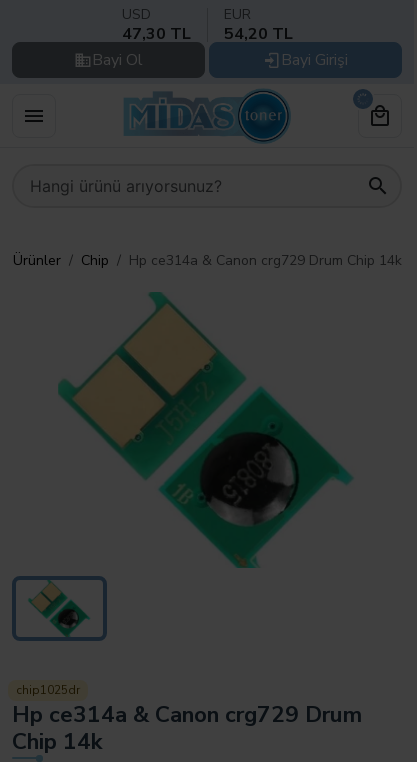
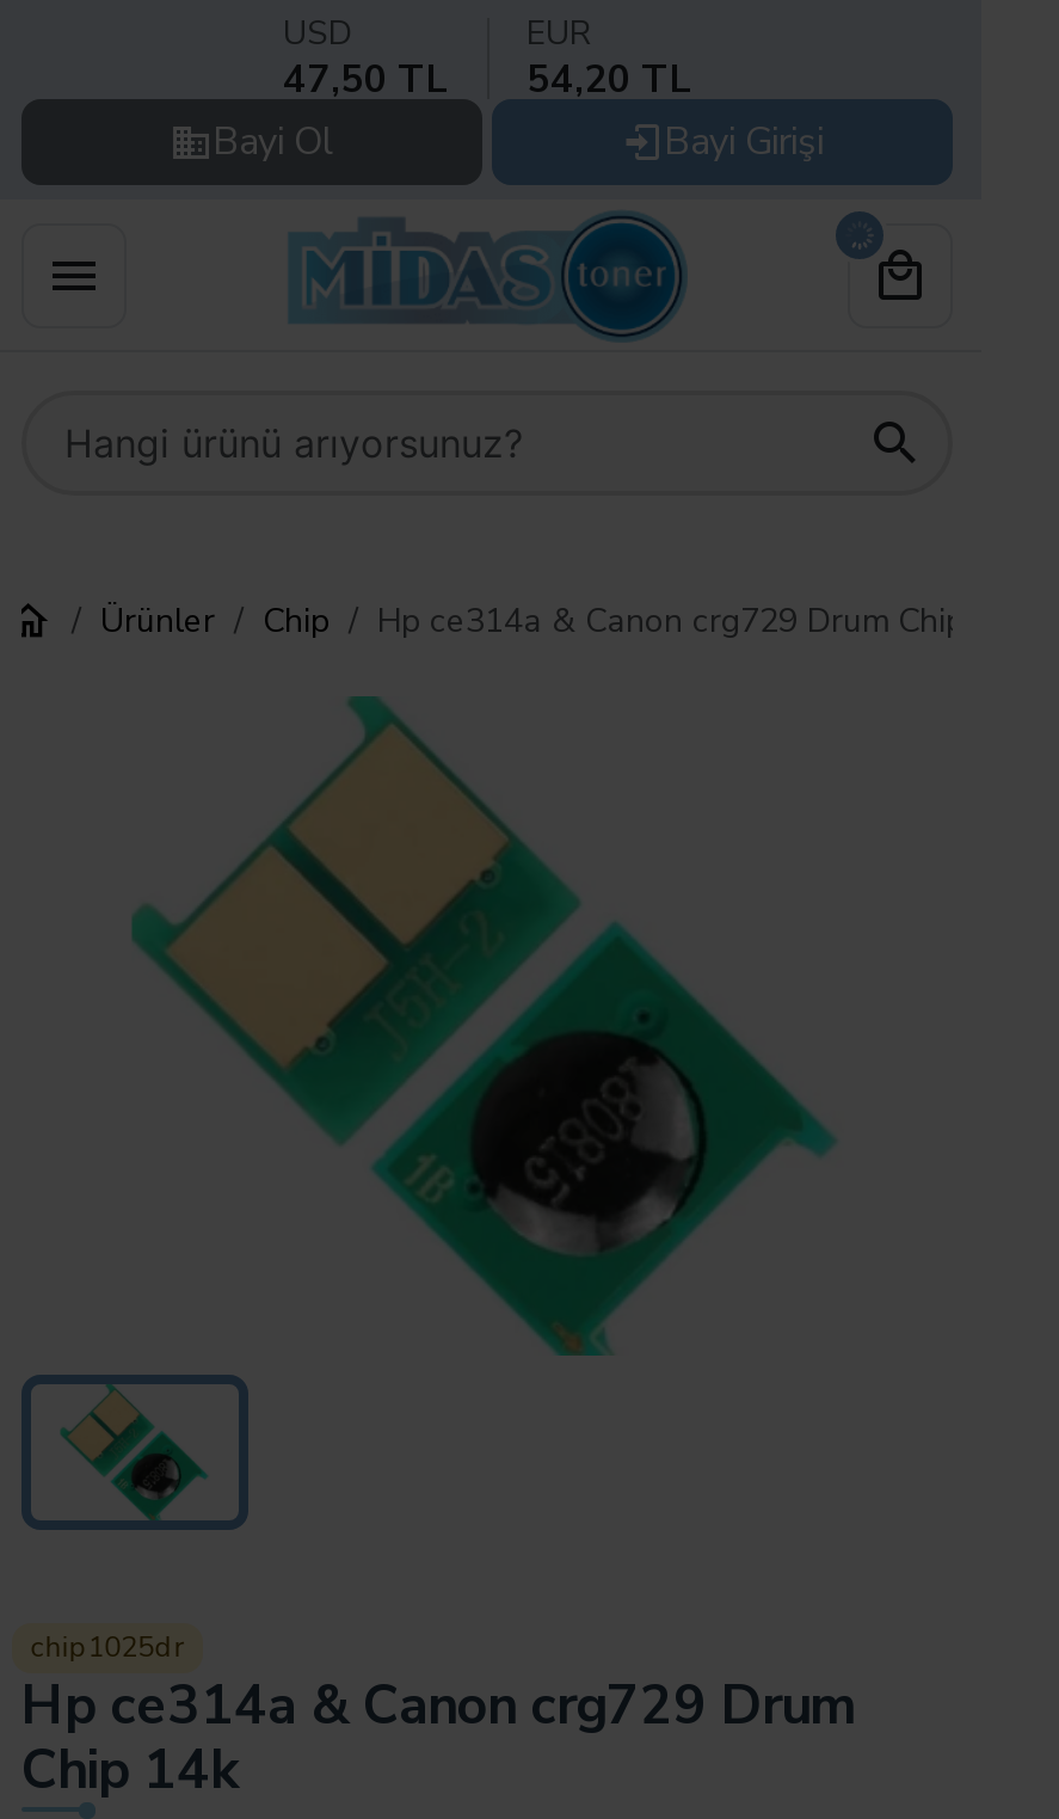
- 47,30 TL 54,20 TL
+ 47,50 TL 54,20 TL
